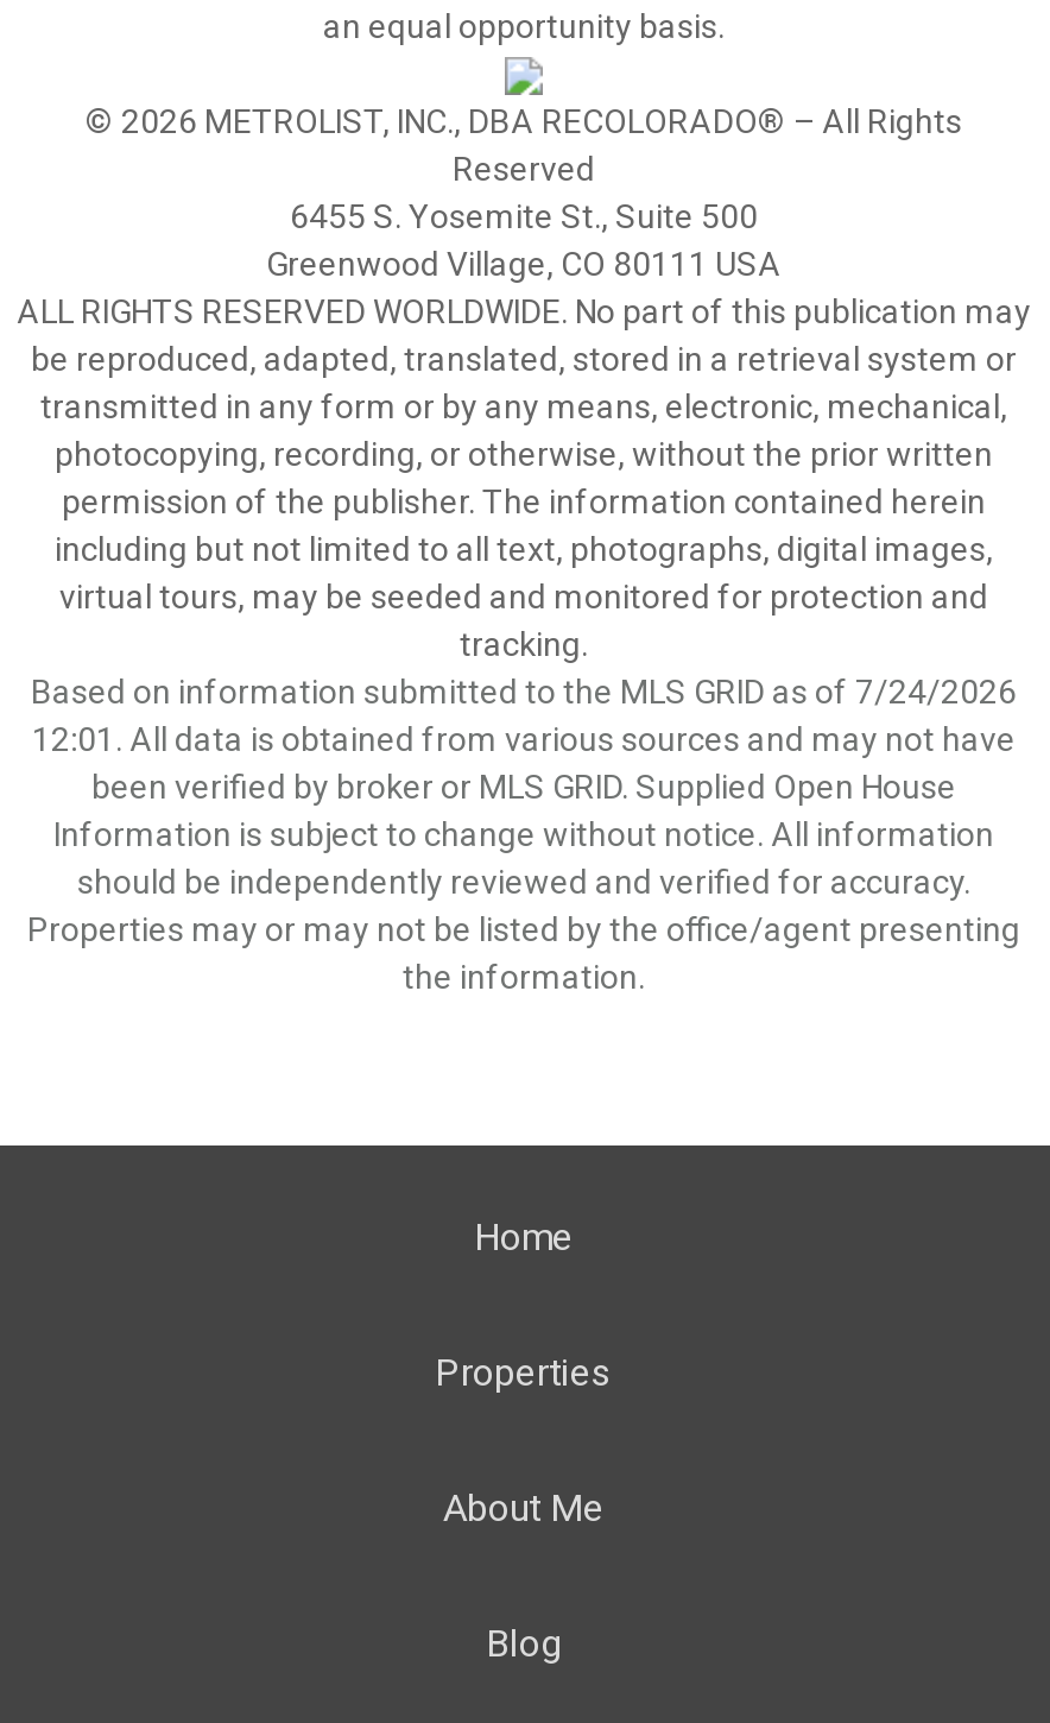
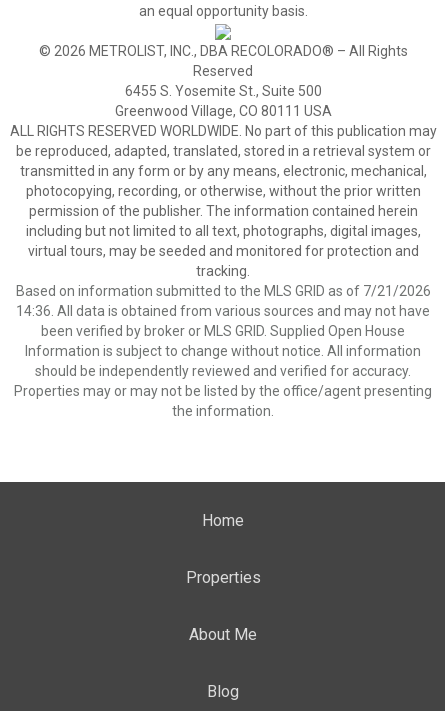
- Based on information submitted to the MLS GRID as of 7/24/2026
+ Based on information submitted to the MLS GRID as of 7/21/2026

- 12:01. All data is obtained from various sources and may not have
+ 14:36. All data is obtained from various sources and may not have
